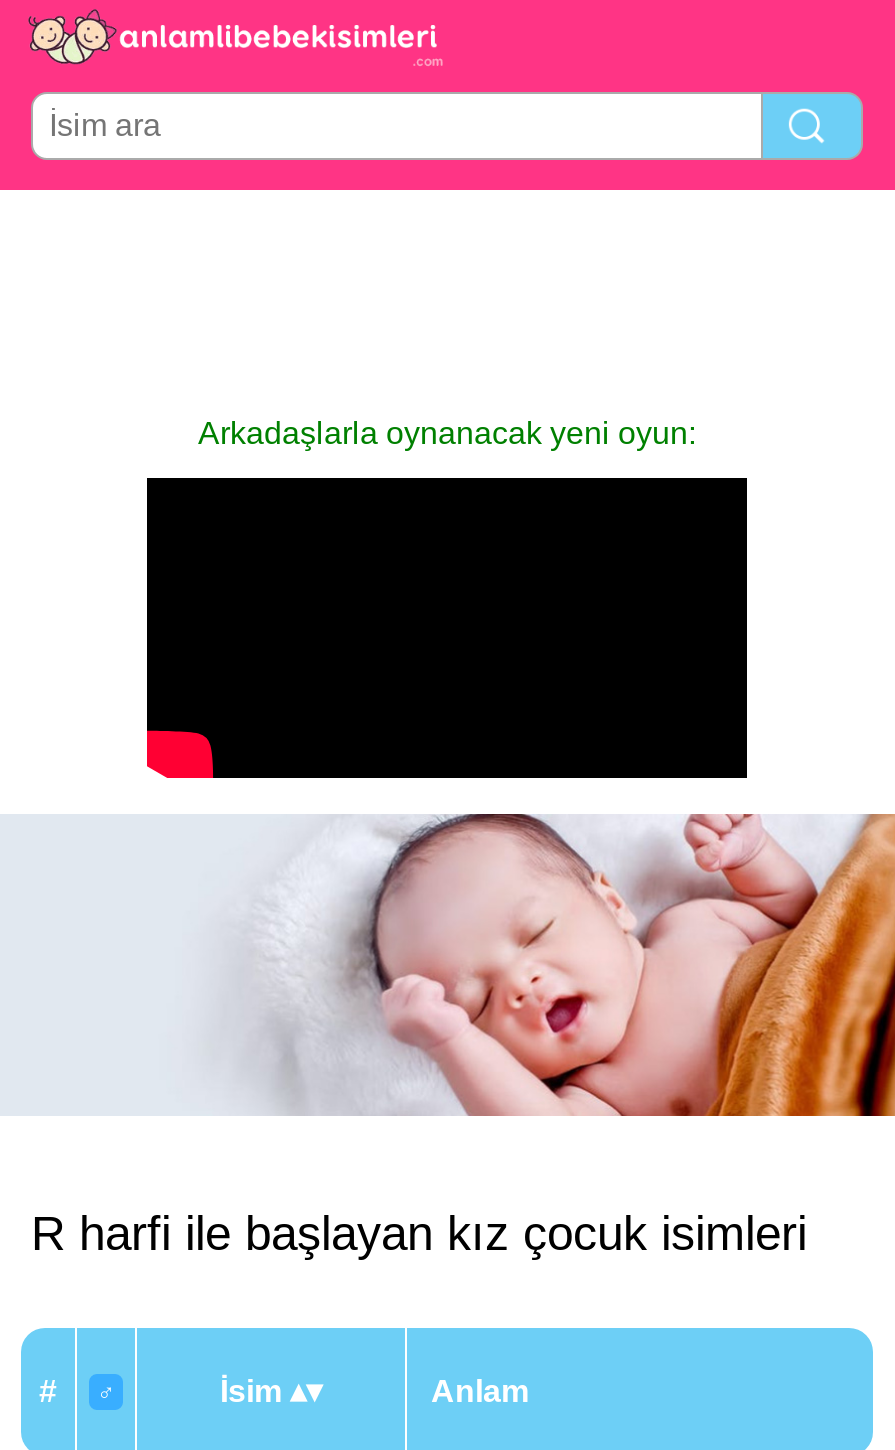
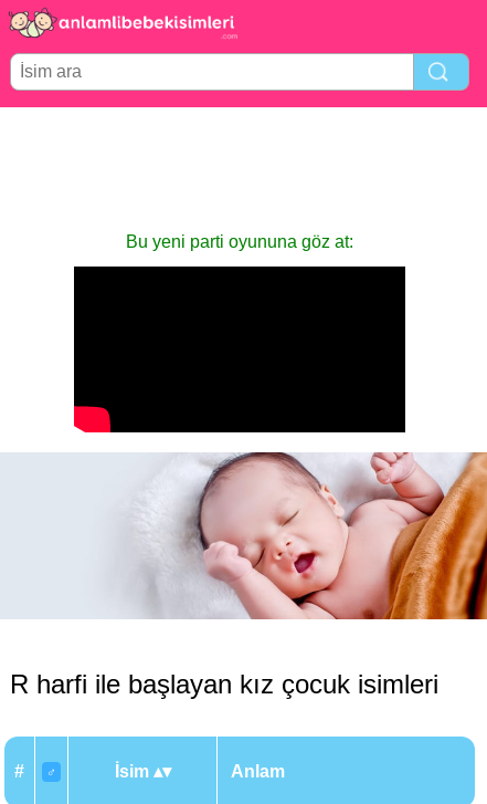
- Arkadaşlarla oynanacak yeni oyun:
+ Bu yeni parti oyununa göz at:
